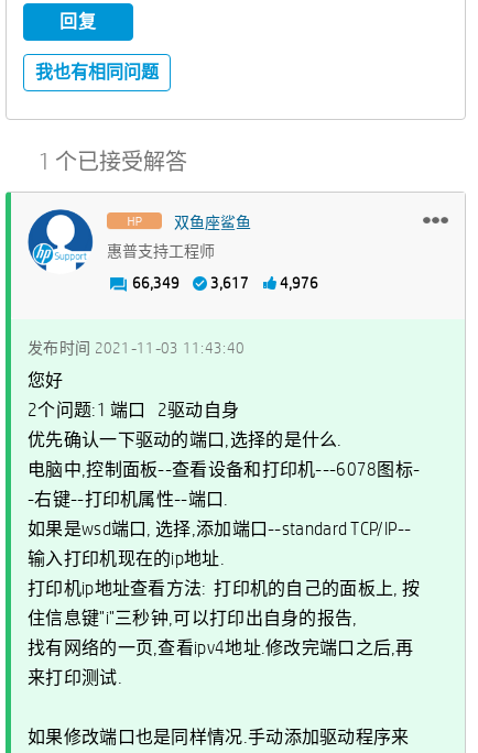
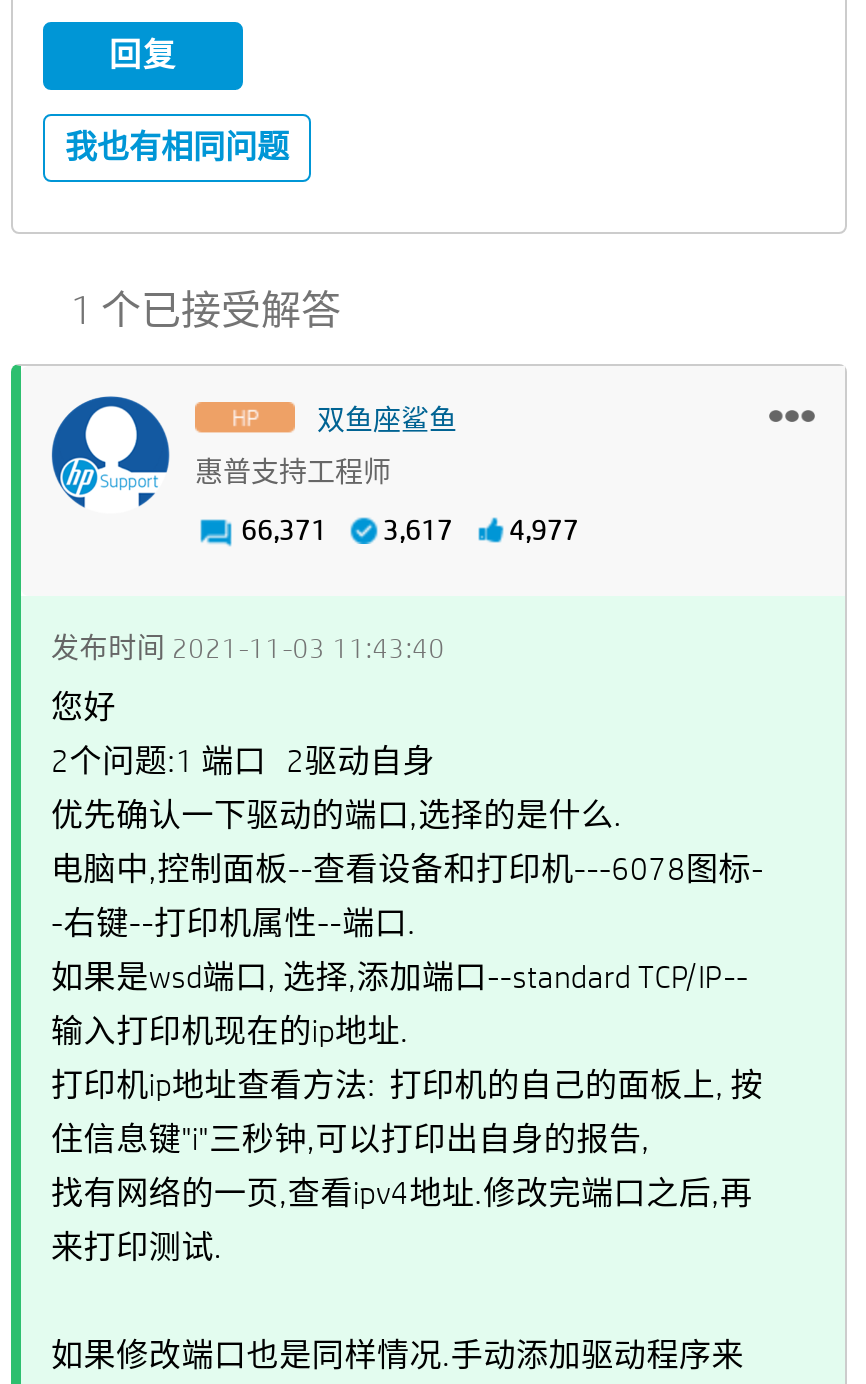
- 66,349
+ 66,371

- 4,976
+ 4,977
